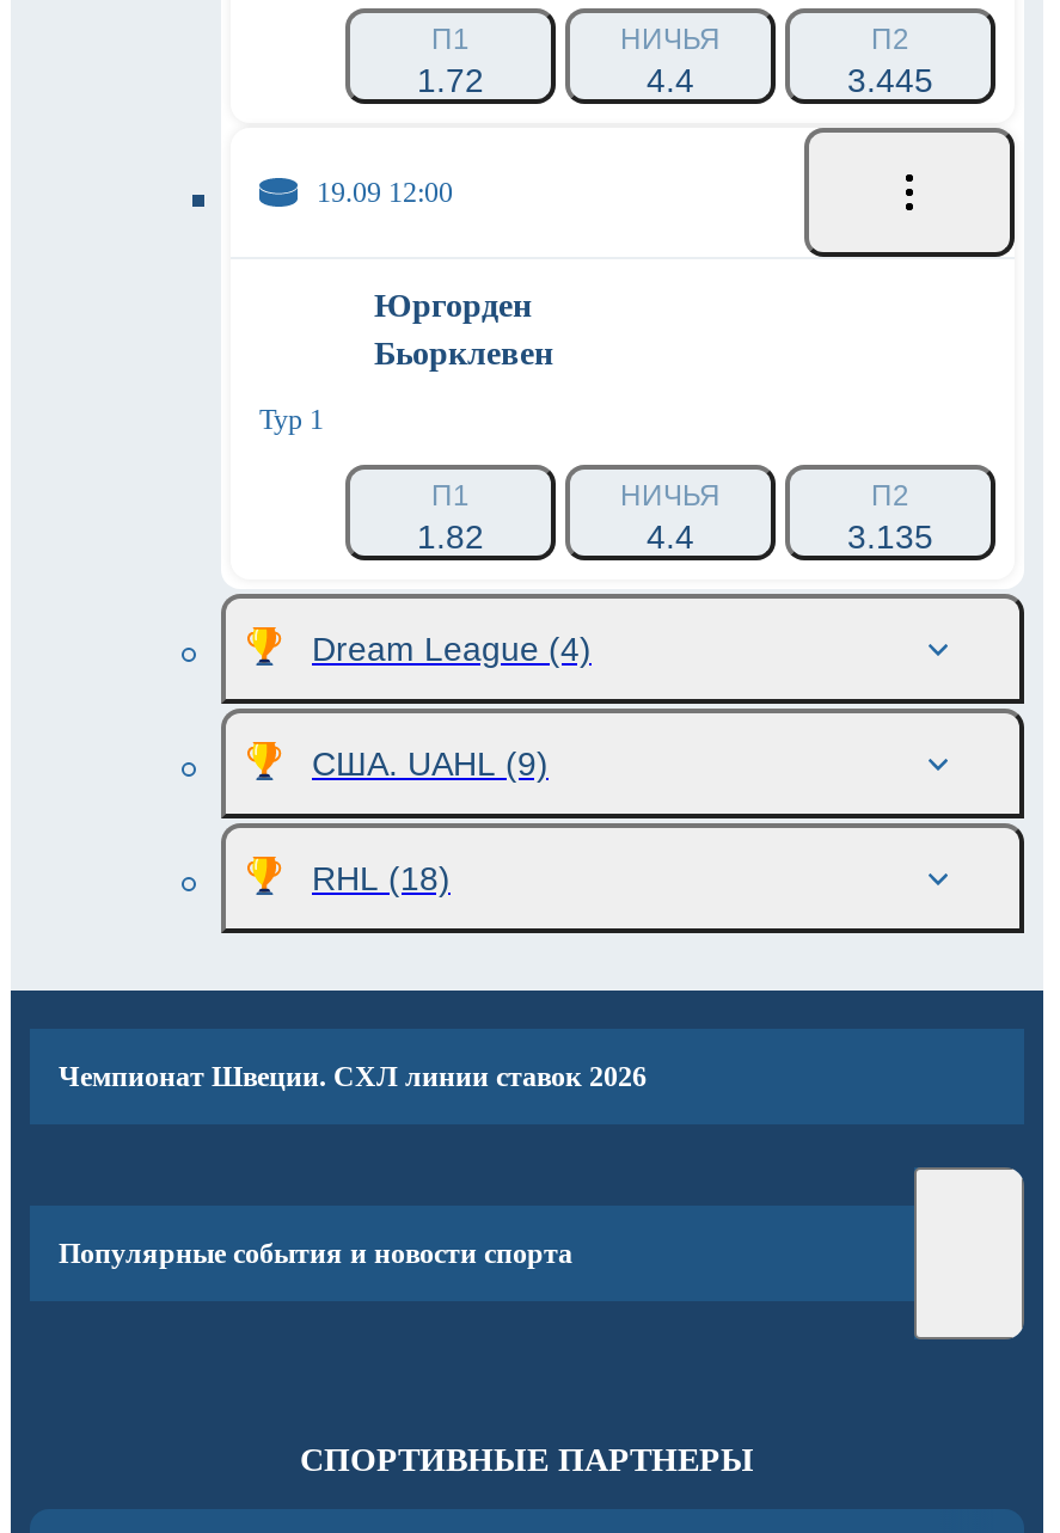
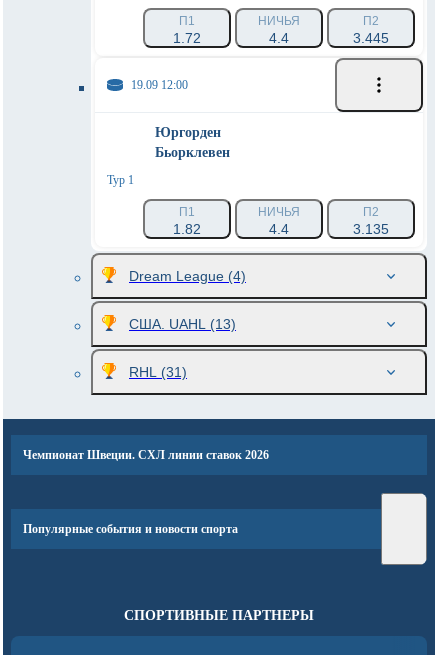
- США. UAHL (9)
+ США. UAHL (13)

- RHL (18)
+ RHL (31)
